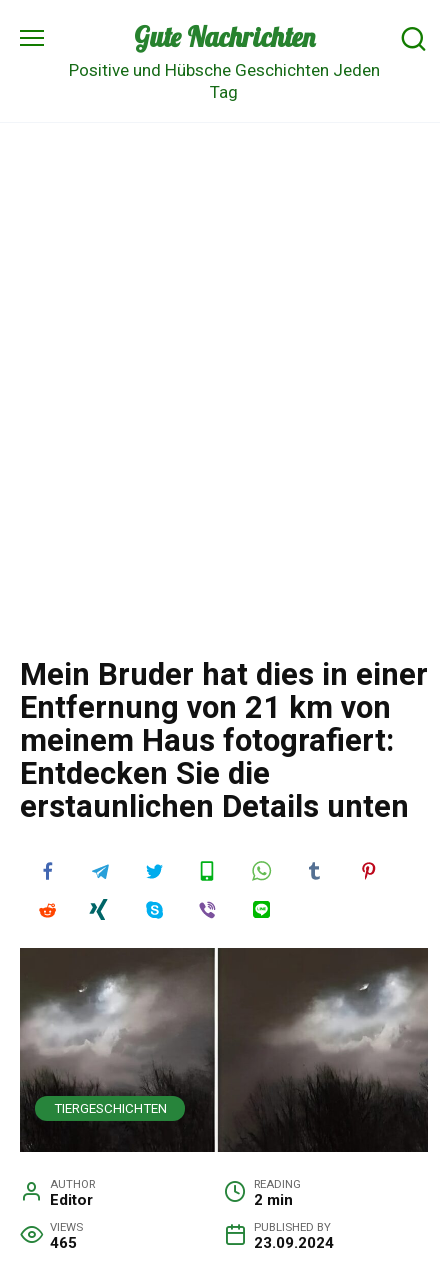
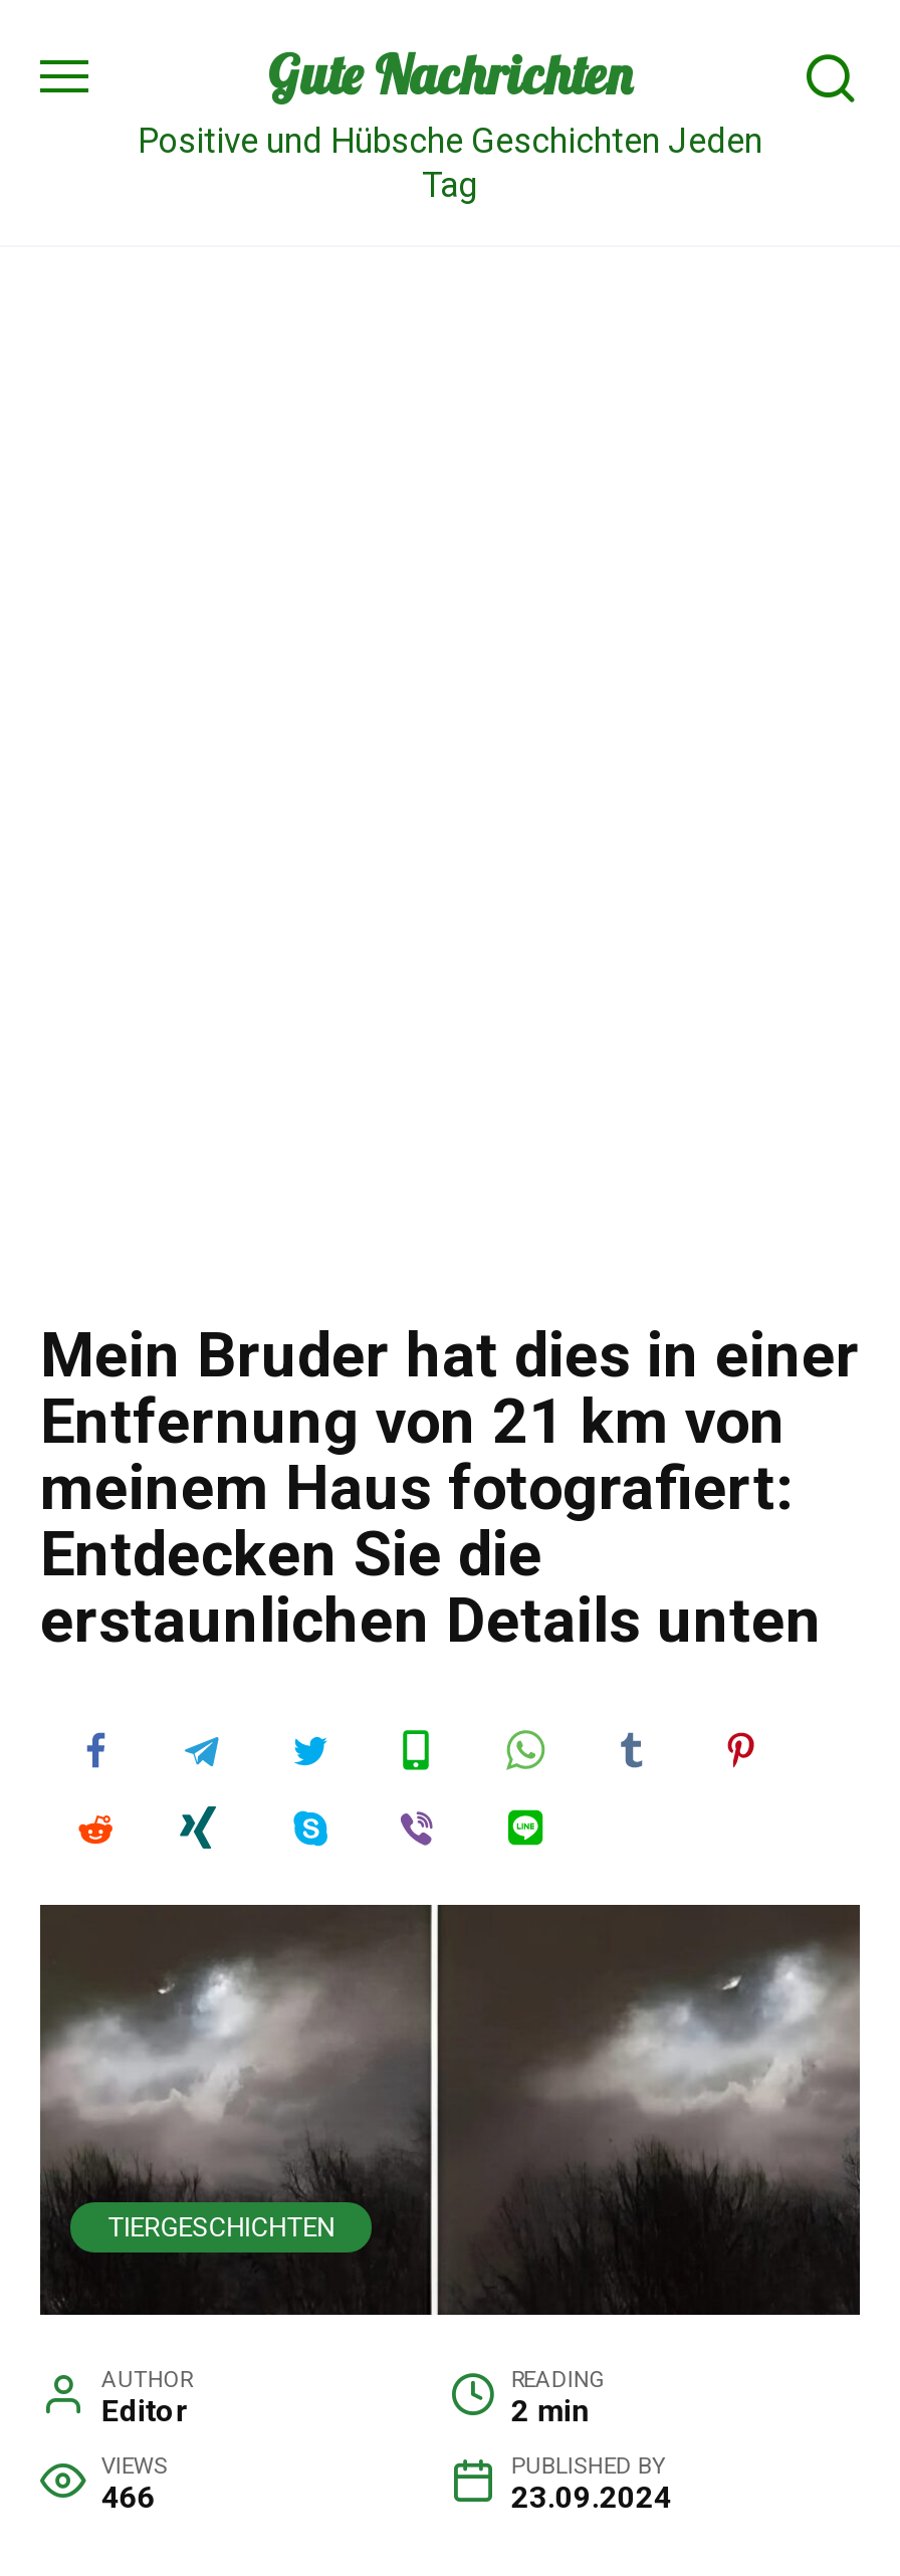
- 465
+ 466
